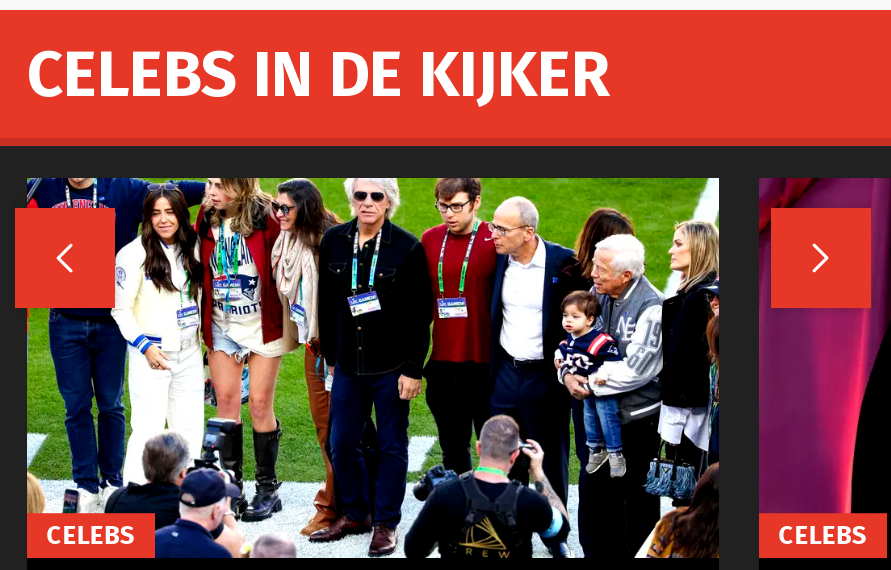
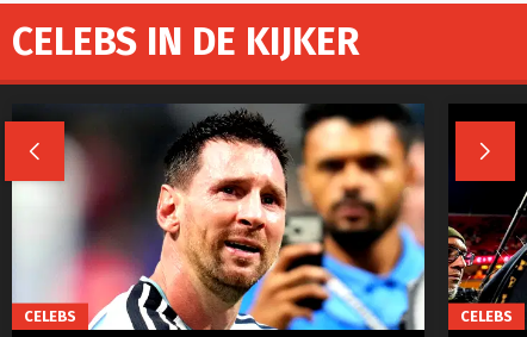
- [image]
+ [image]

- [image]
+ [image]
